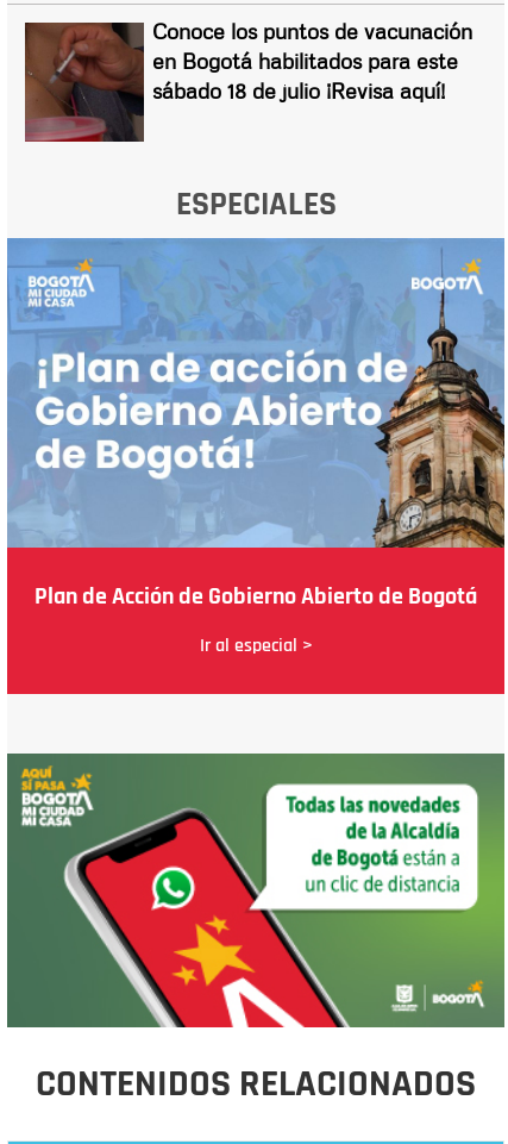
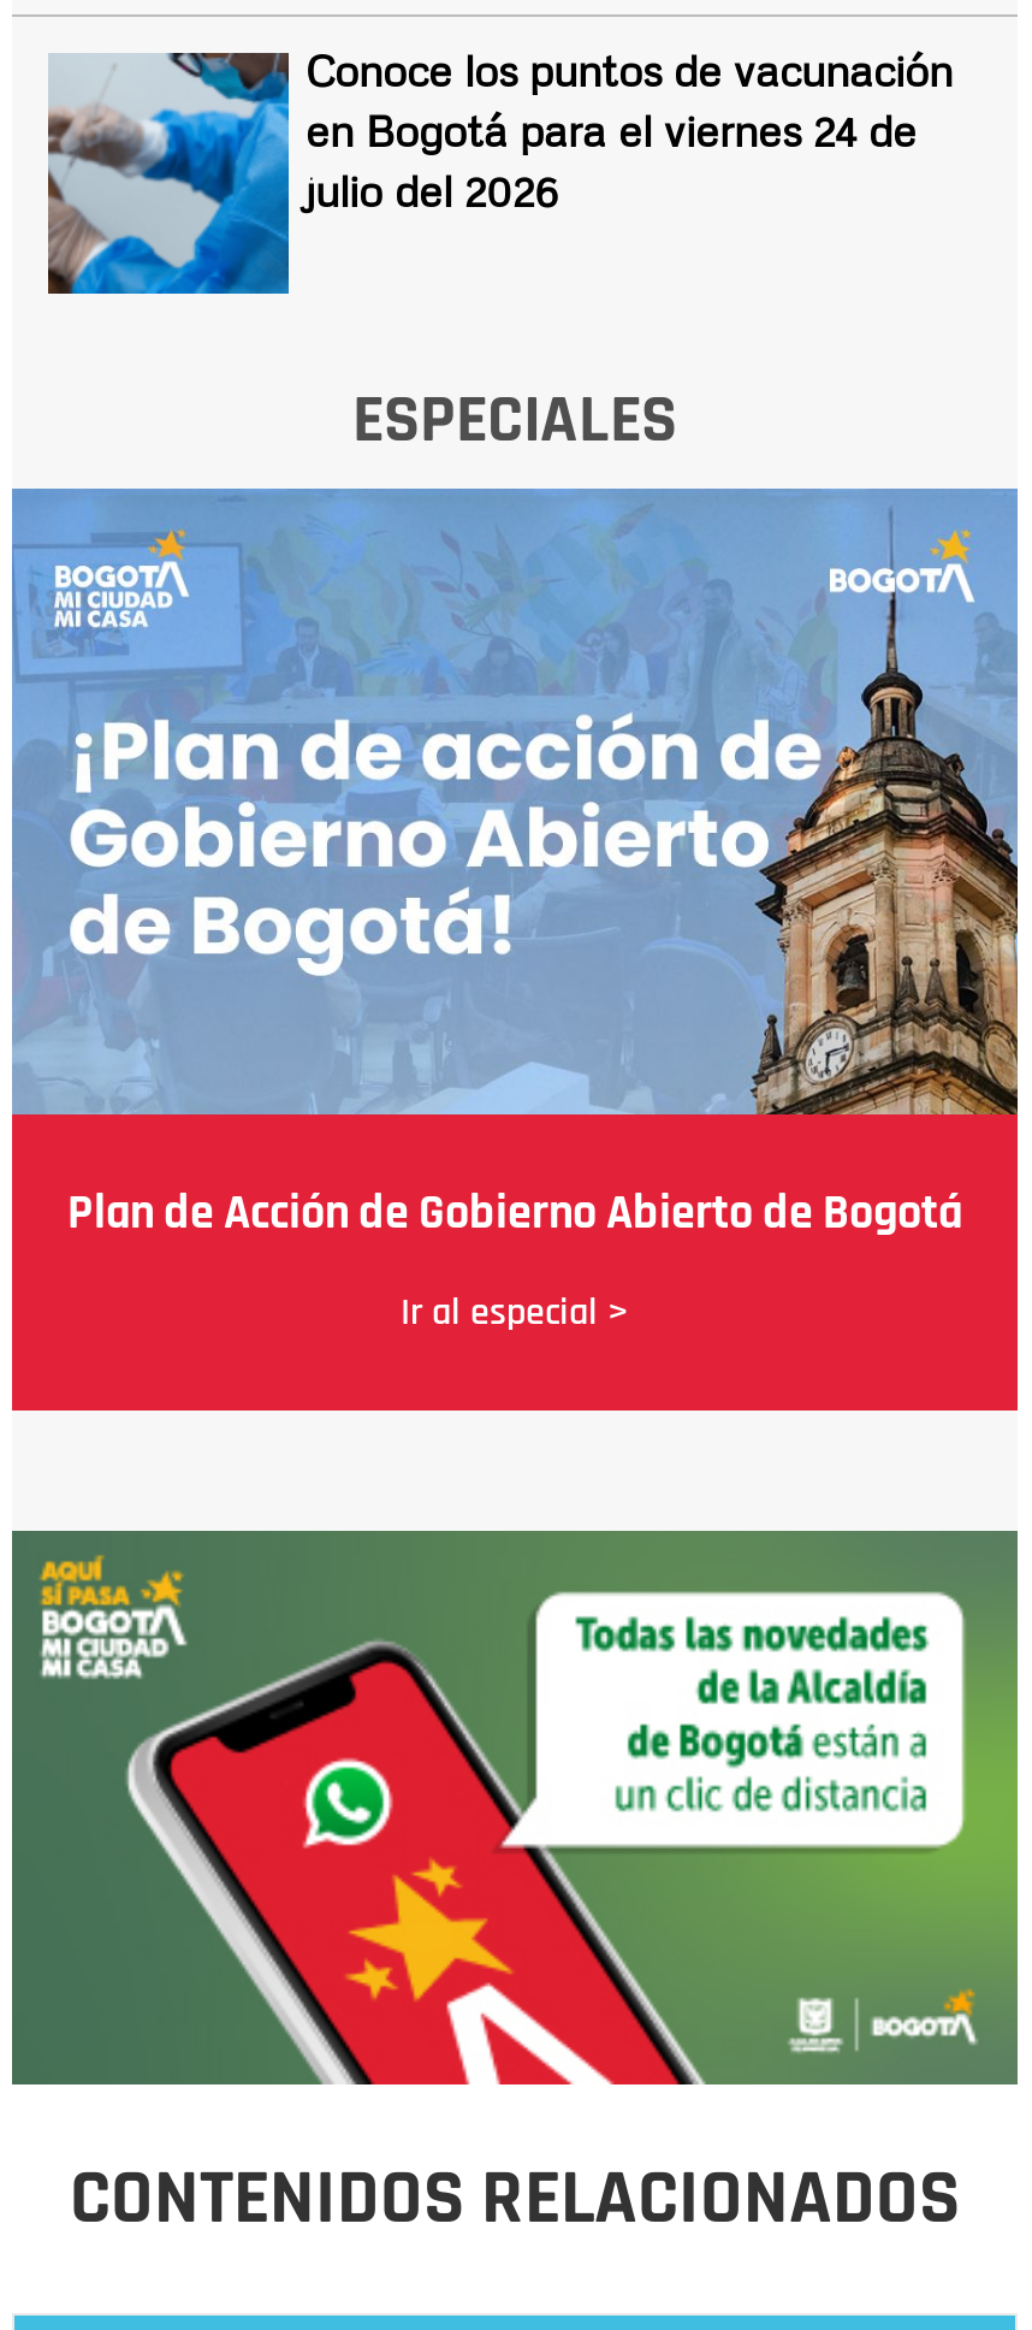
- [image]
- en Bogotá habilitados para este
- sábado 18 de julio ¡Revisa aquí!
+ [image]
+ en Bogotá para el viernes 24 de
+ julio del 2026
